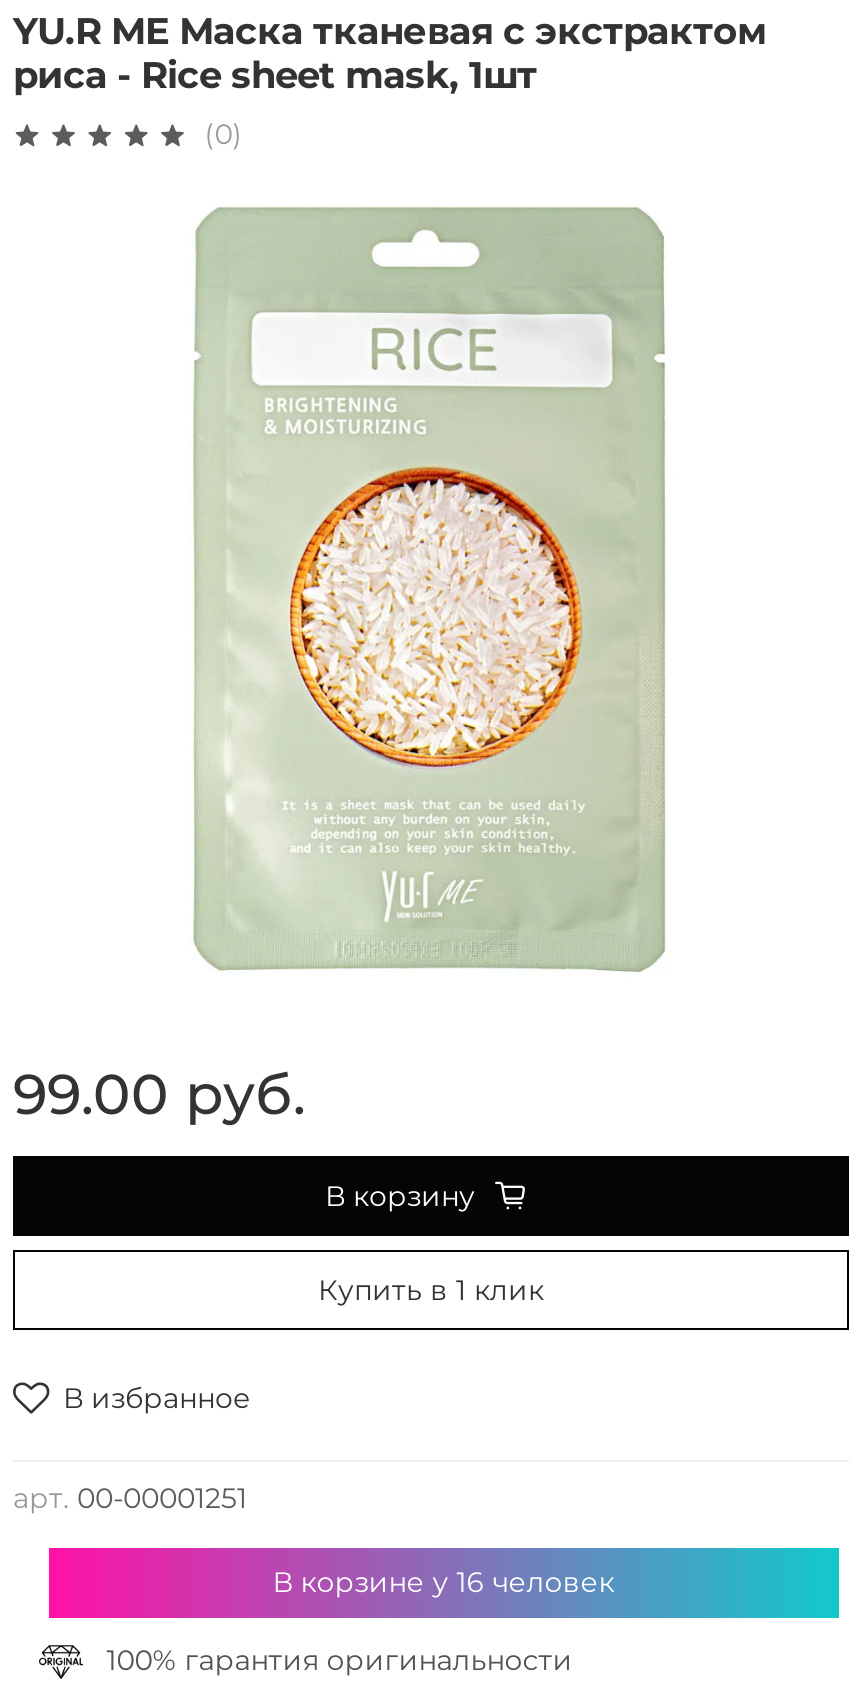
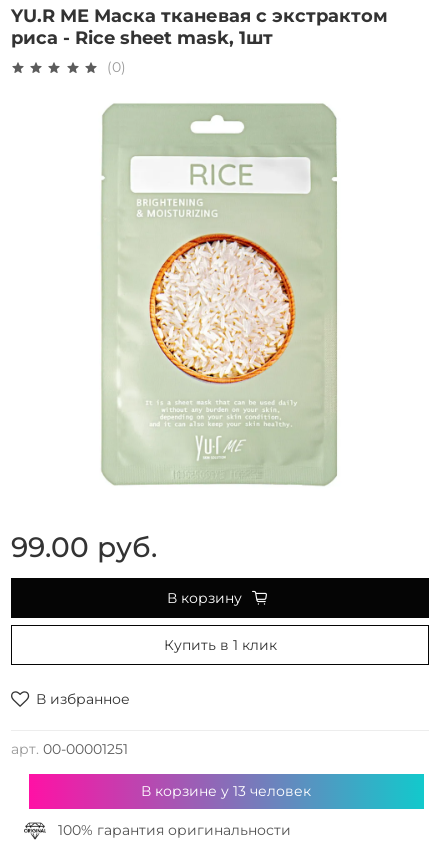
- В корзине у 16 человек
+ В корзине у 13 человек
